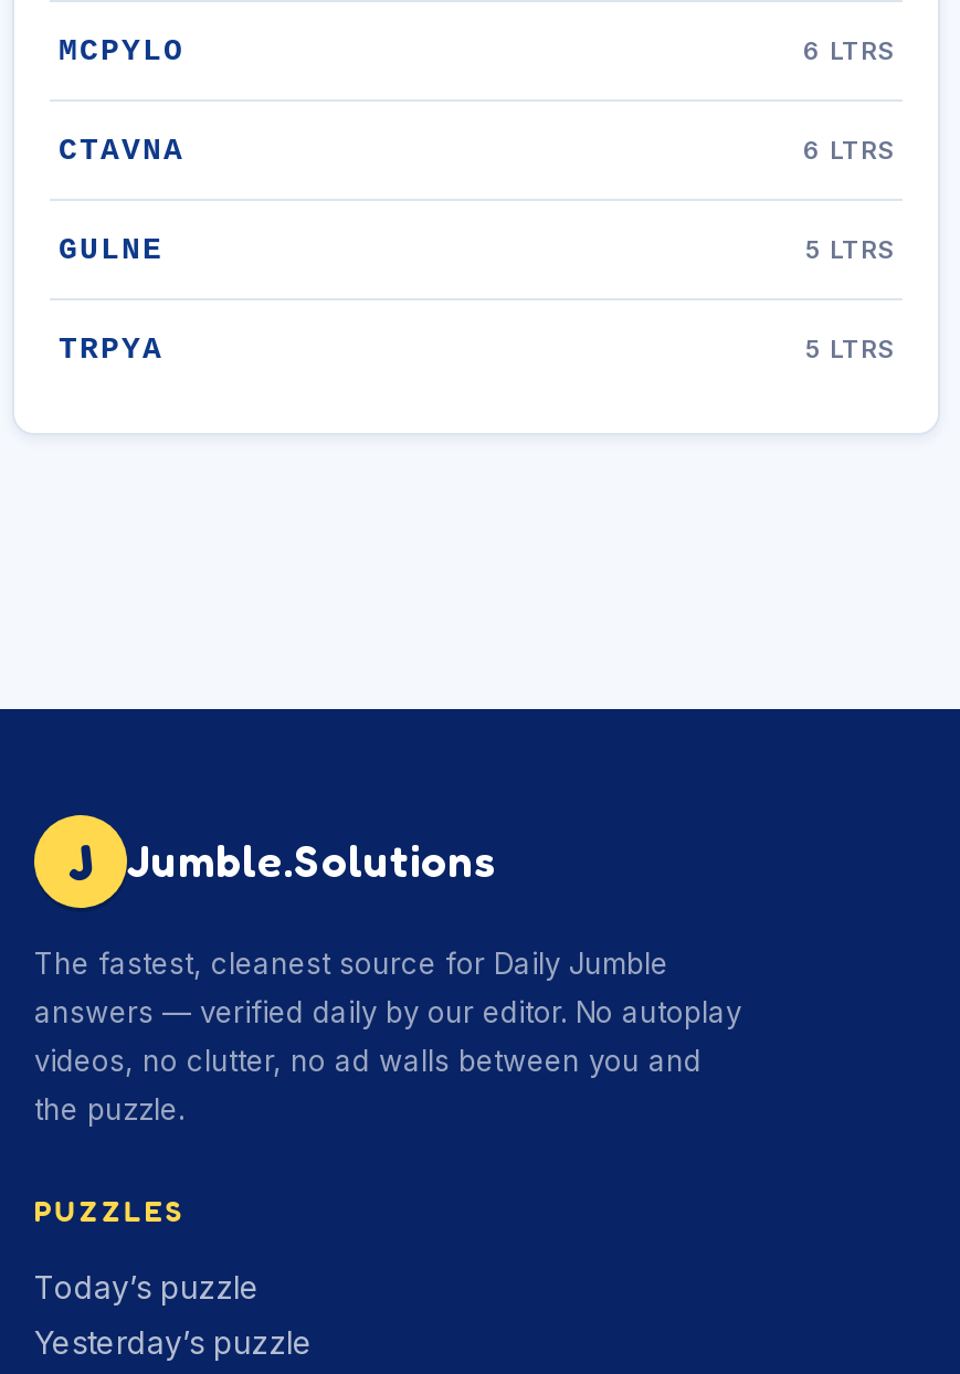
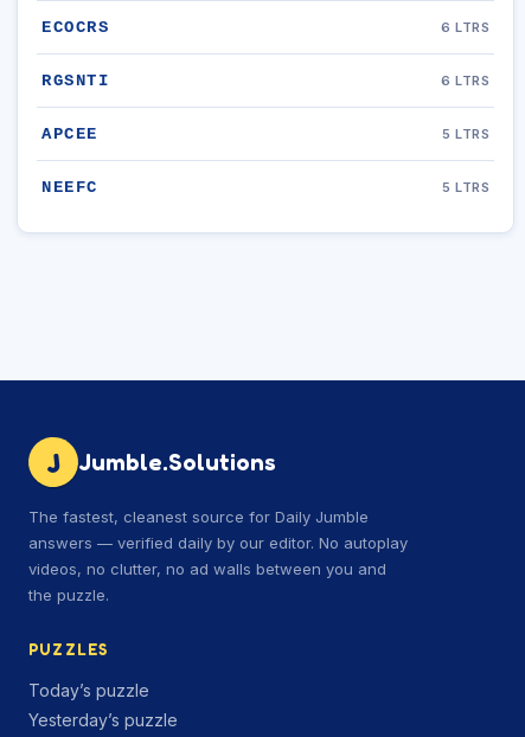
- MCPYLO
+ ECOCRS

- CTAVNA
+ RGSNTI

- GULNE
+ APCEE

- TRPYA
+ NEEFC
